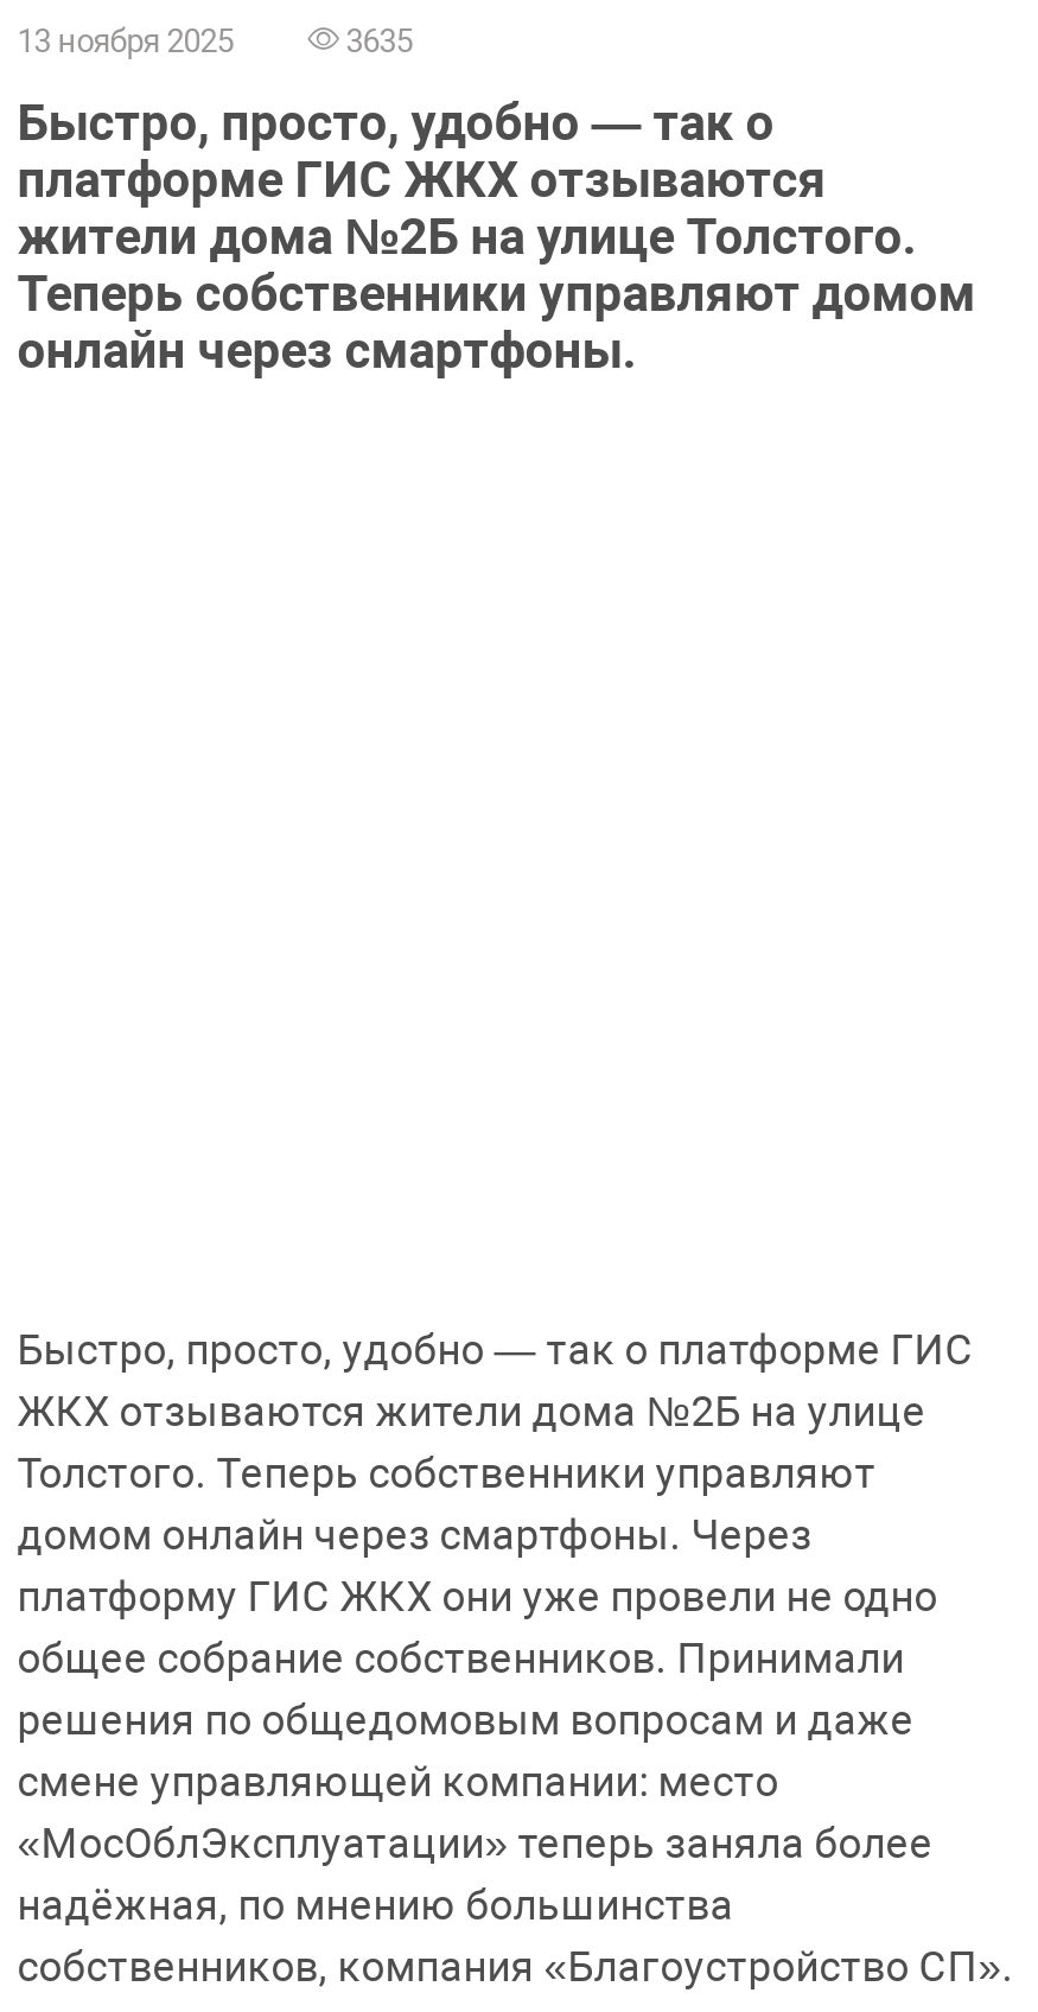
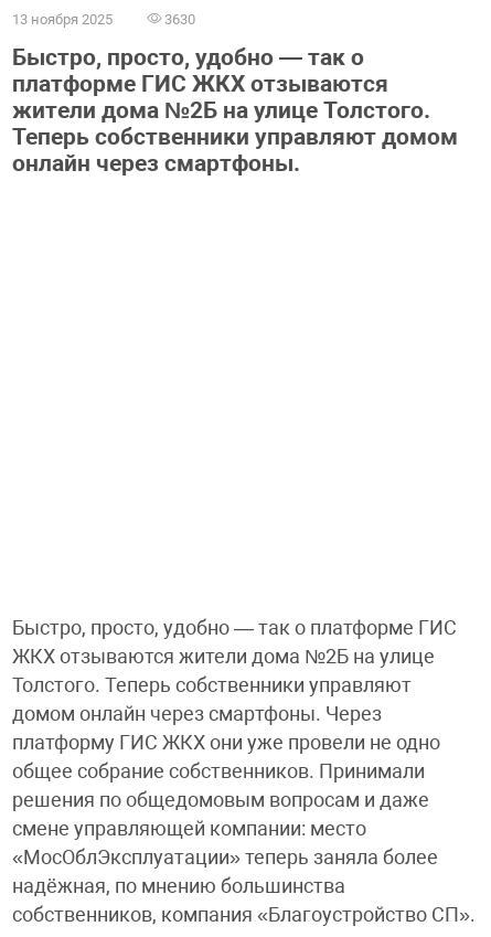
- 3635
+ 3630
